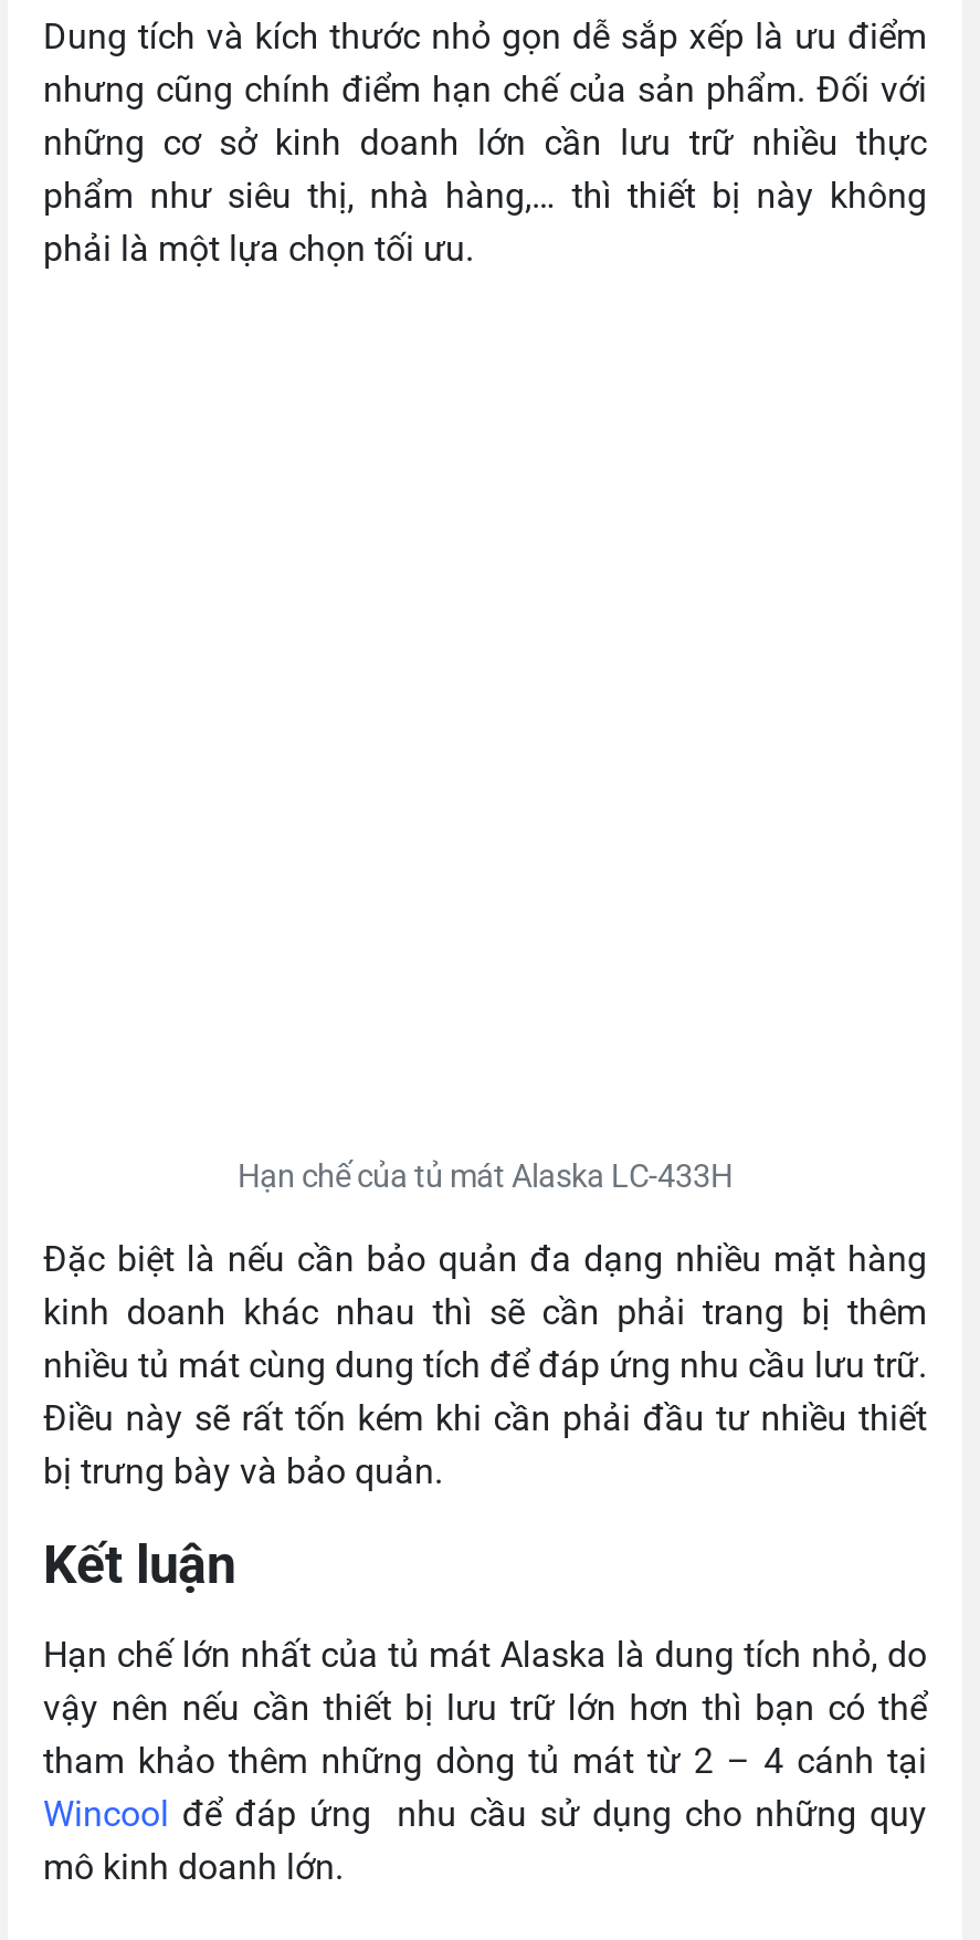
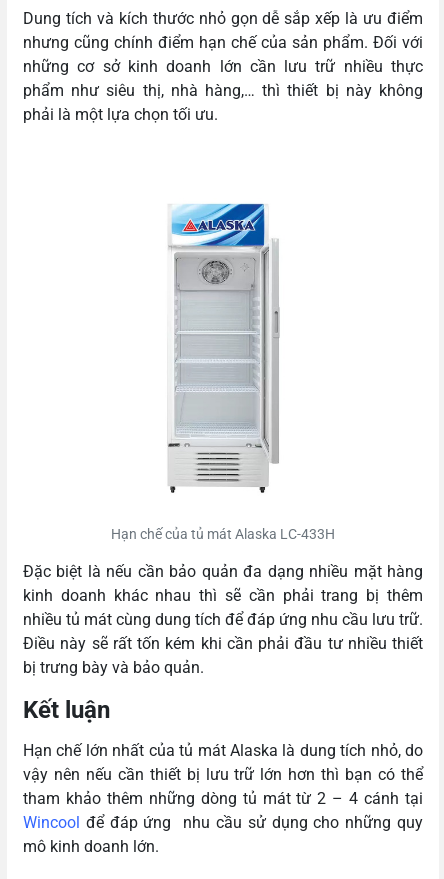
+ [image]
